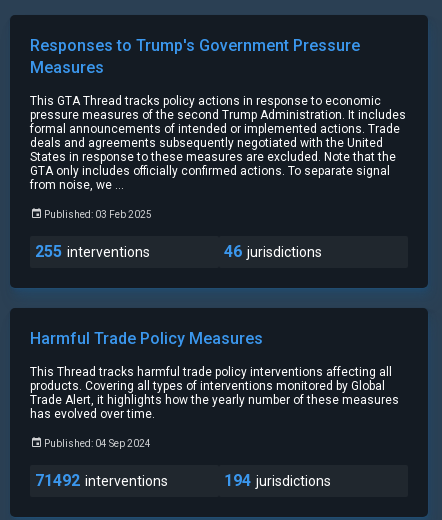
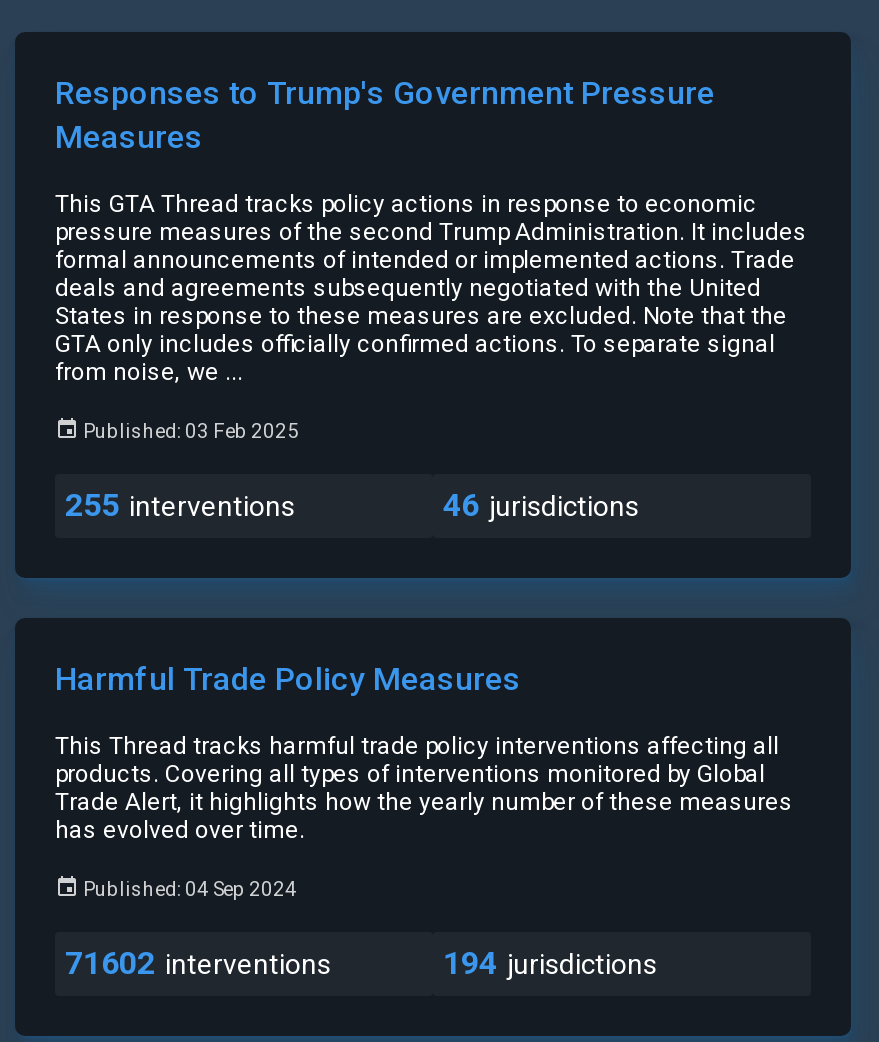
- 71492 interventions
+ 71602 interventions
